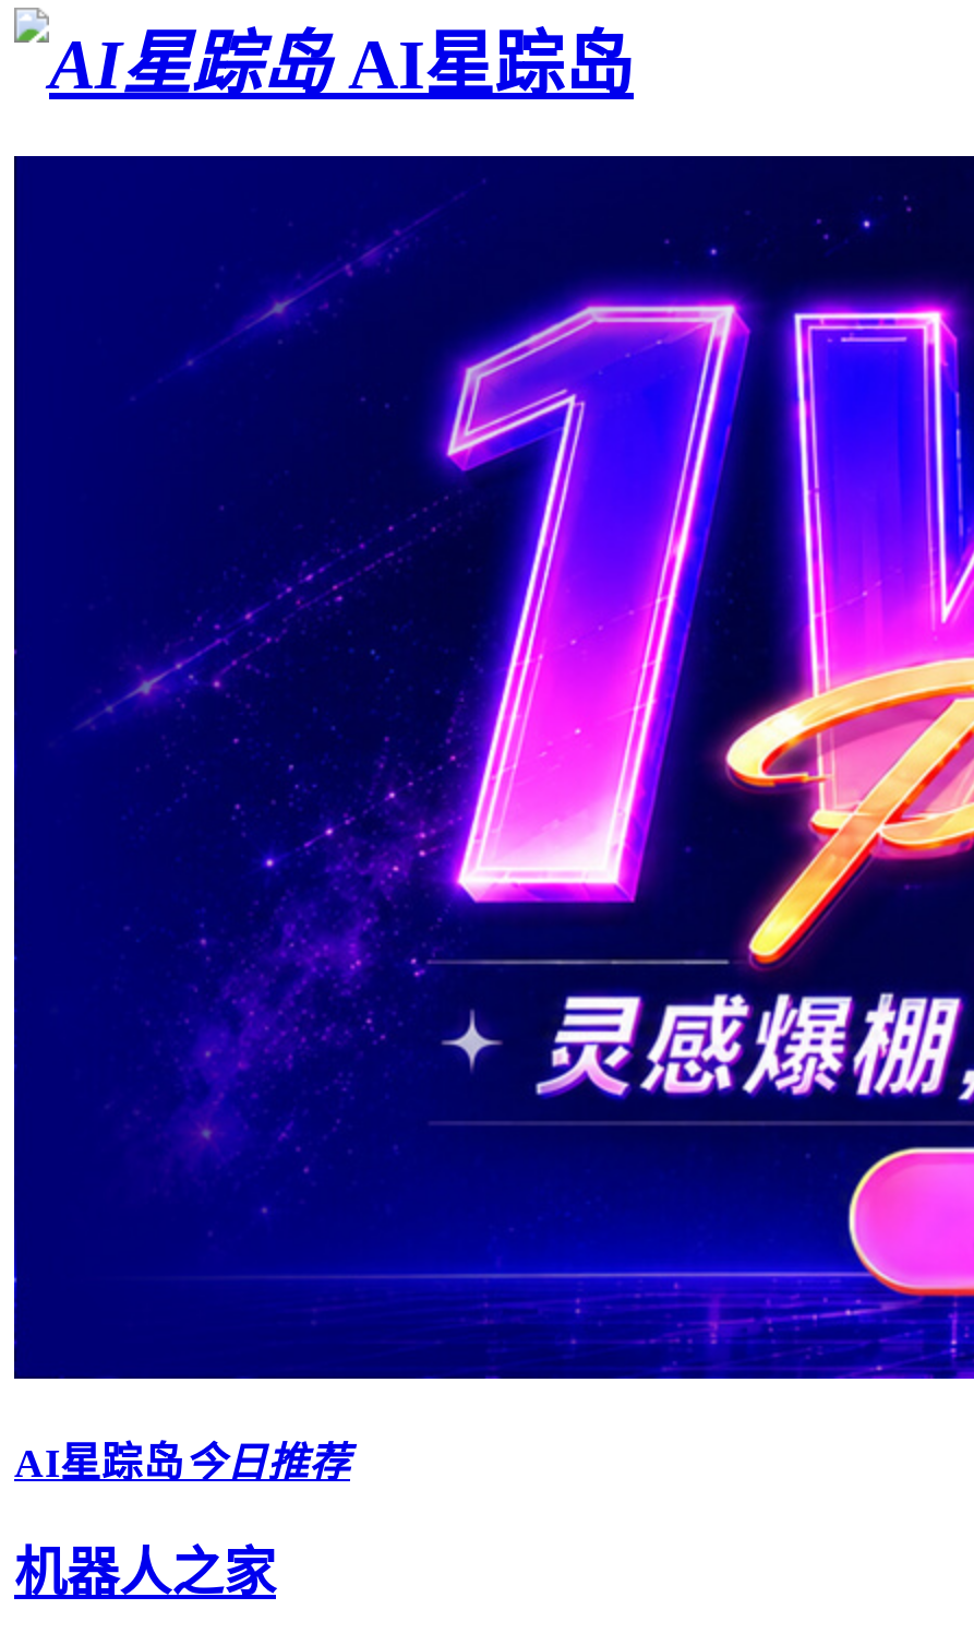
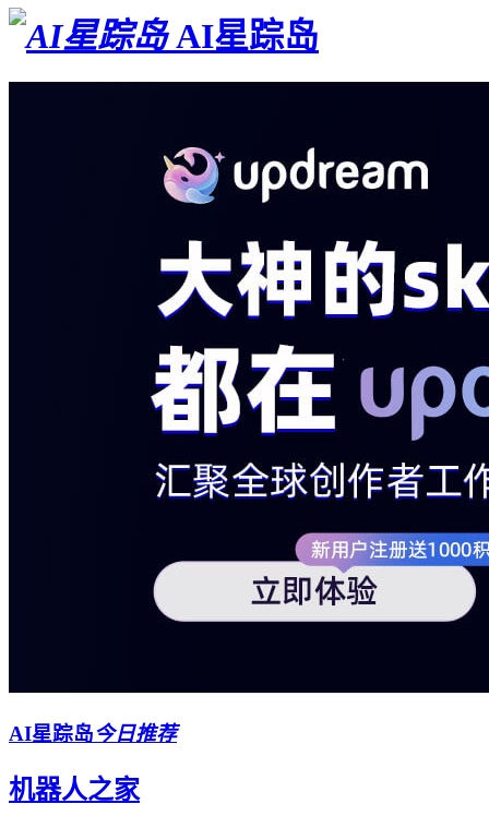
- [image]
+ [image]
